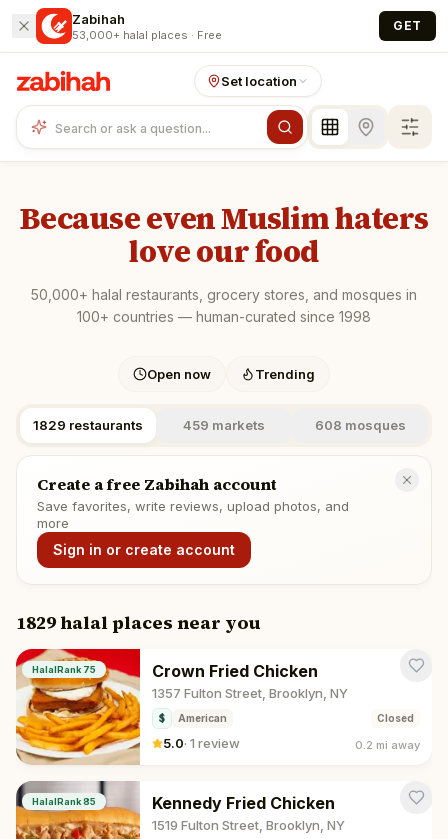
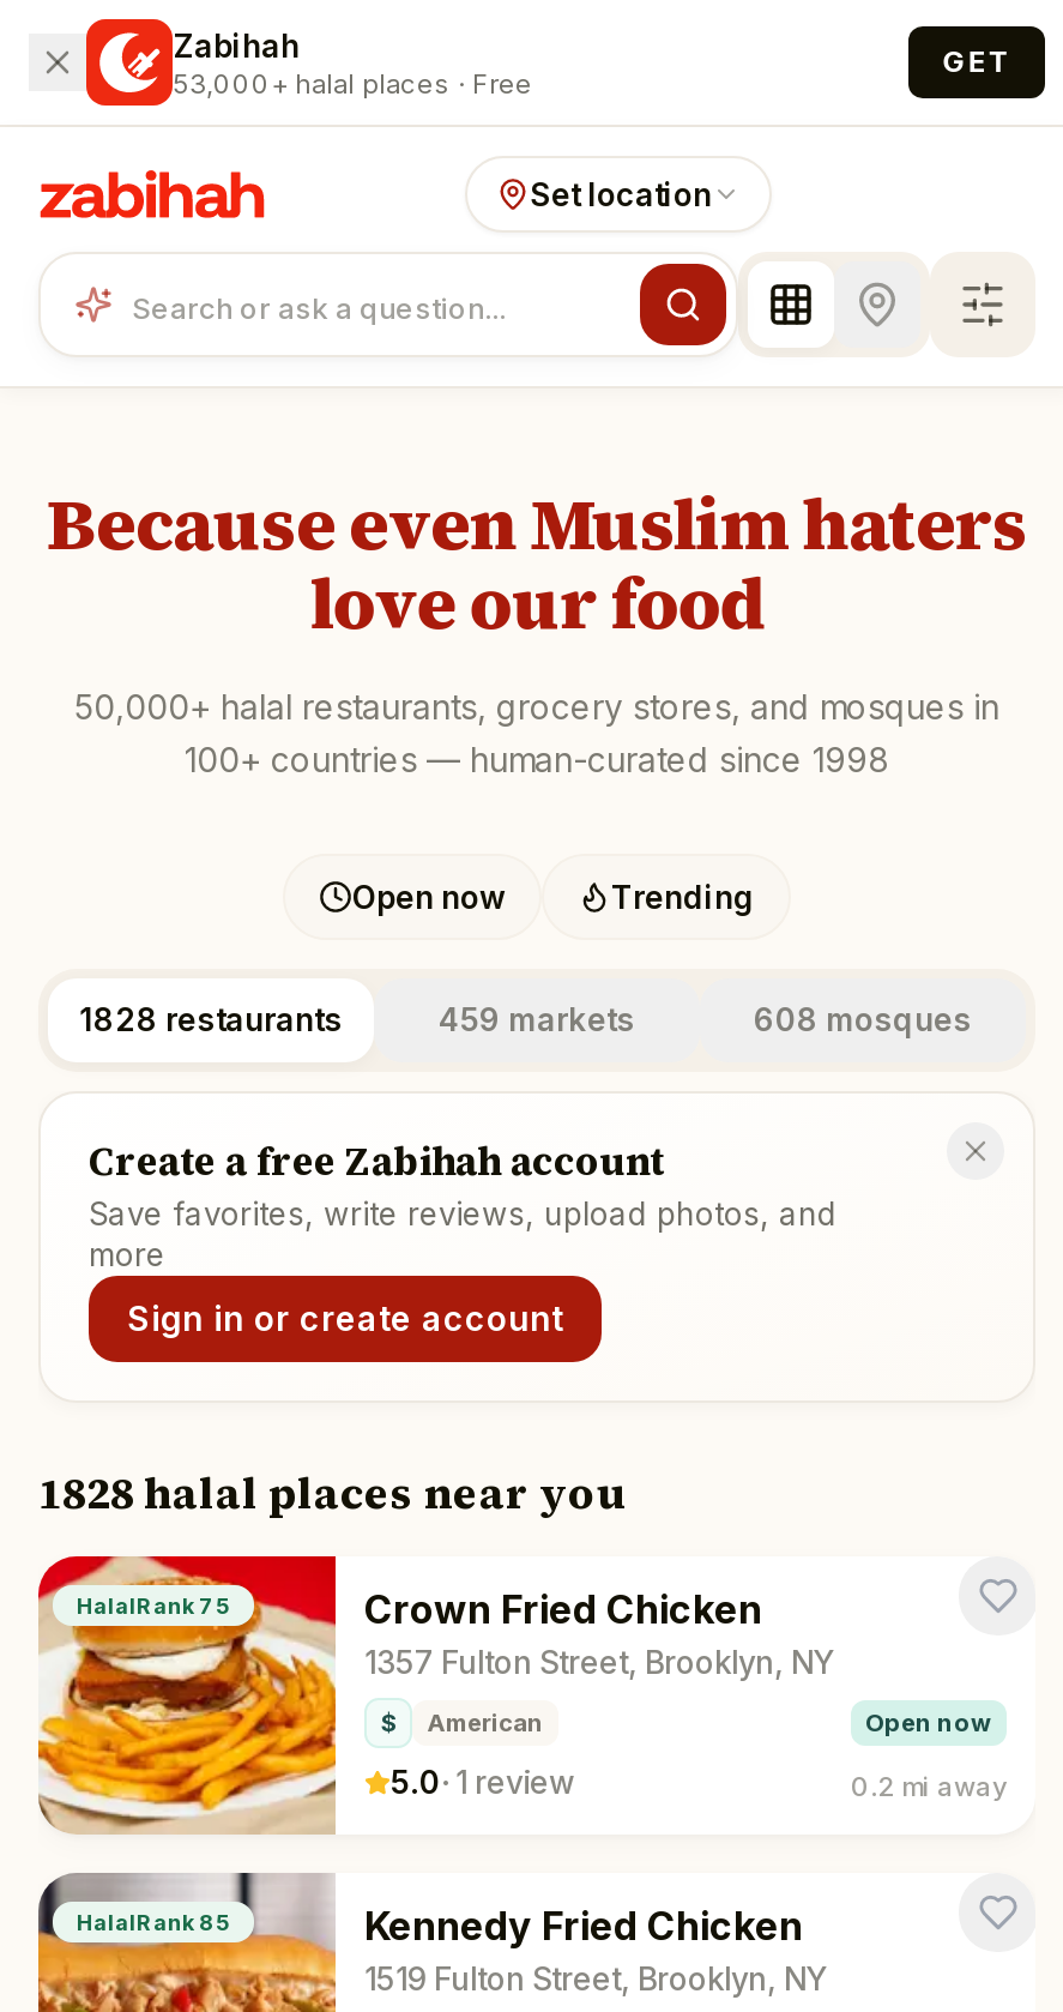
- 1829 restaurants
+ 1828 restaurants

- 1829 halal places near you
+ 1828 halal places near you

- Closed
+ Open now
